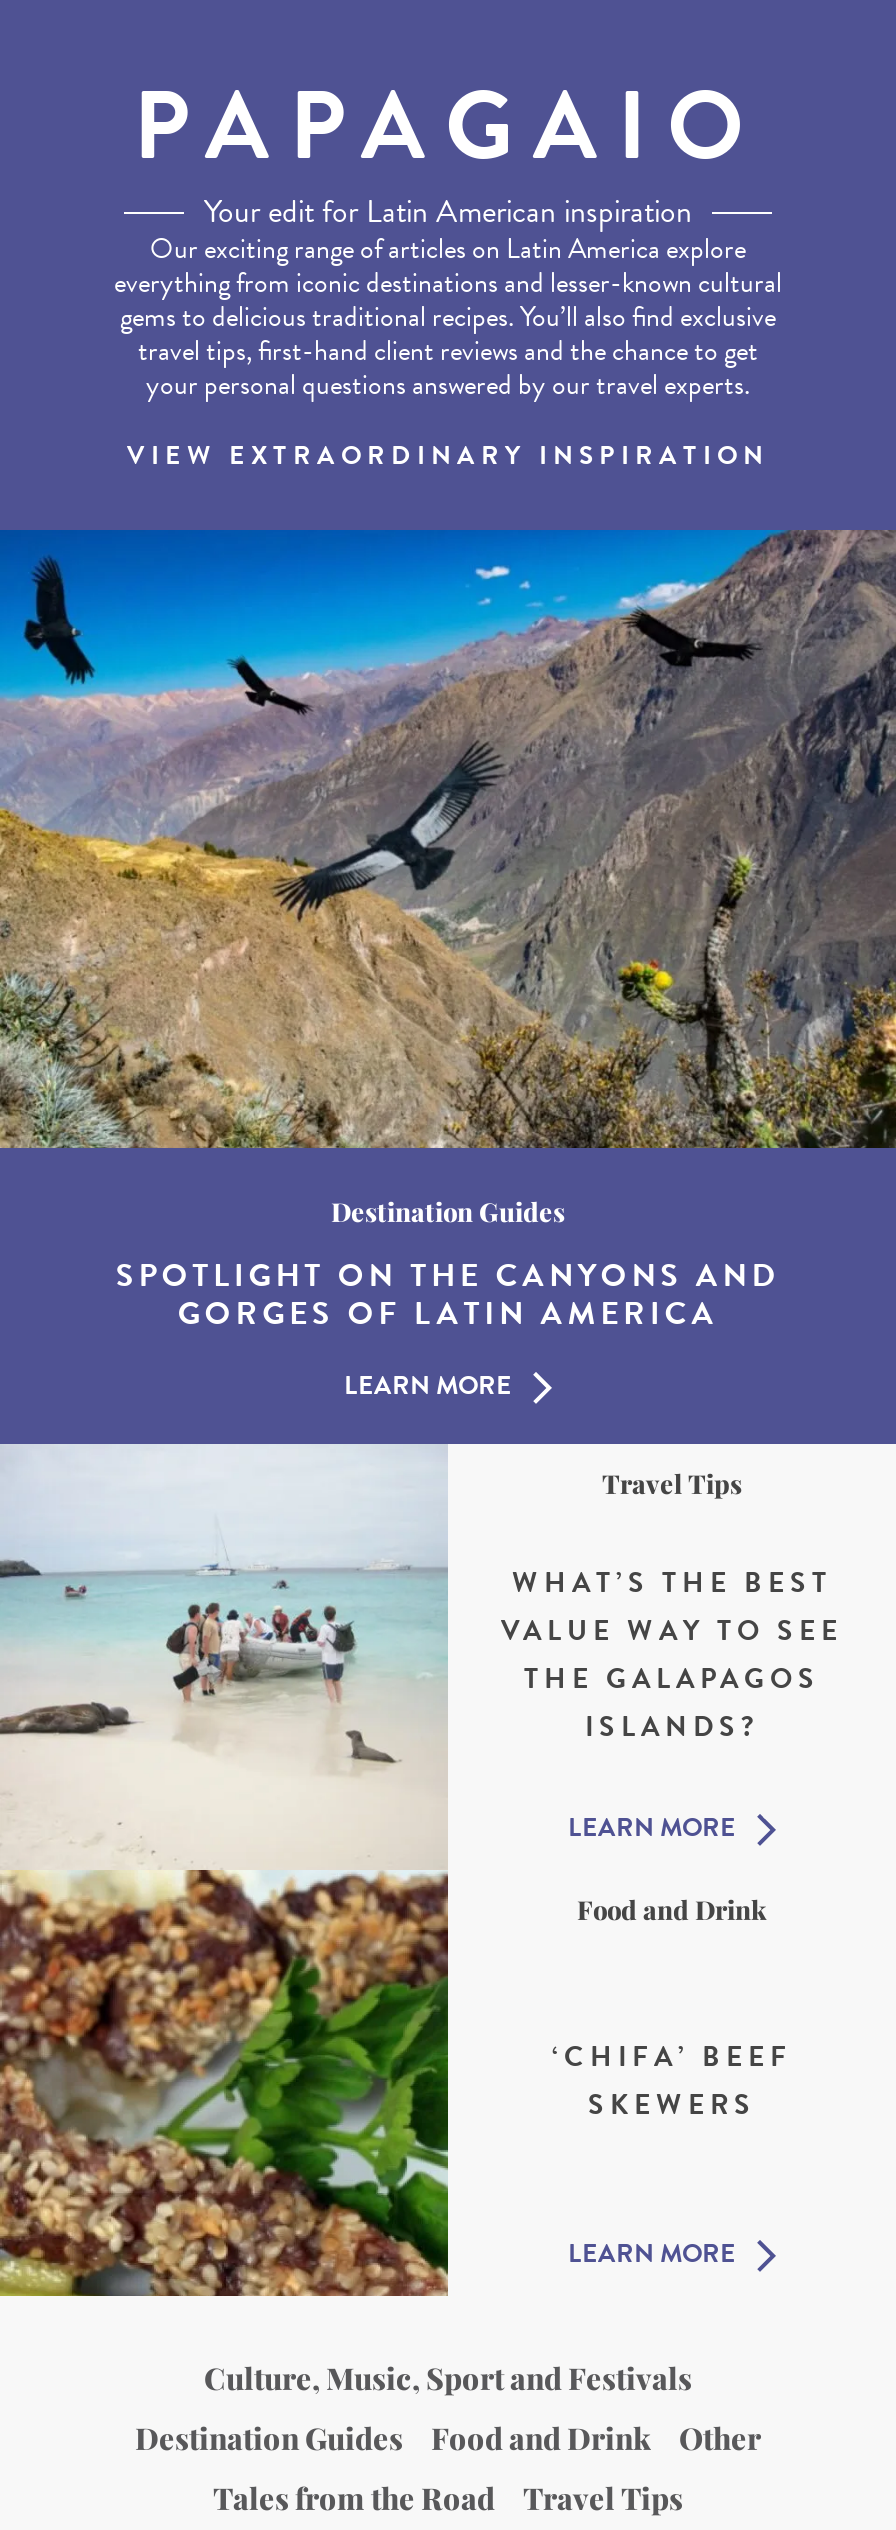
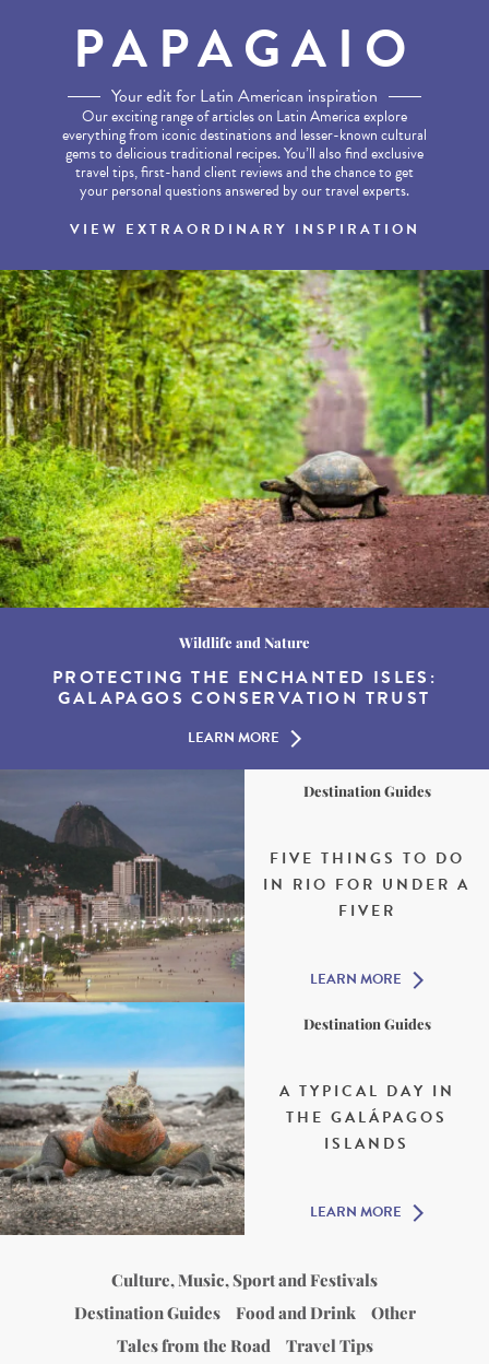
- [image]
- Destination Guides
+ [image]
+ Wildlife and Nature

- SPOTLIGHT ON THE CANYONS AND
- GORGES OF LATIN AMERICA
+ PROTECTING THE ENCHANTED ISLES:
+ GALAPAGOS CONSERVATION TRUST

- [image]
- WHAT’S THE BEST
- VALUE WAY TO SEE
- THE GALAPAGOS
- ISLANDS?
+ [image]
+ FIVE THINGS TO DO
+ IN RIO FOR UNDER A
+ FIVER

- Travel Tips
+ Destination Guides

- Food and Drink
+ Destination Guides

- ‘CHIFA’ BEEF
- SKEWERS
+ A TYPICAL DAY IN
+ THE GALÁPAGOS
+ ISLANDS
